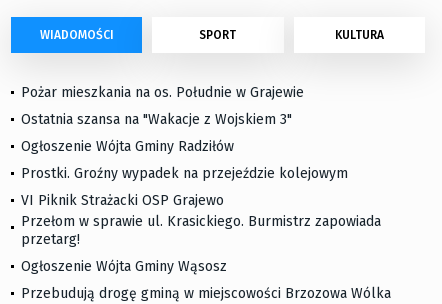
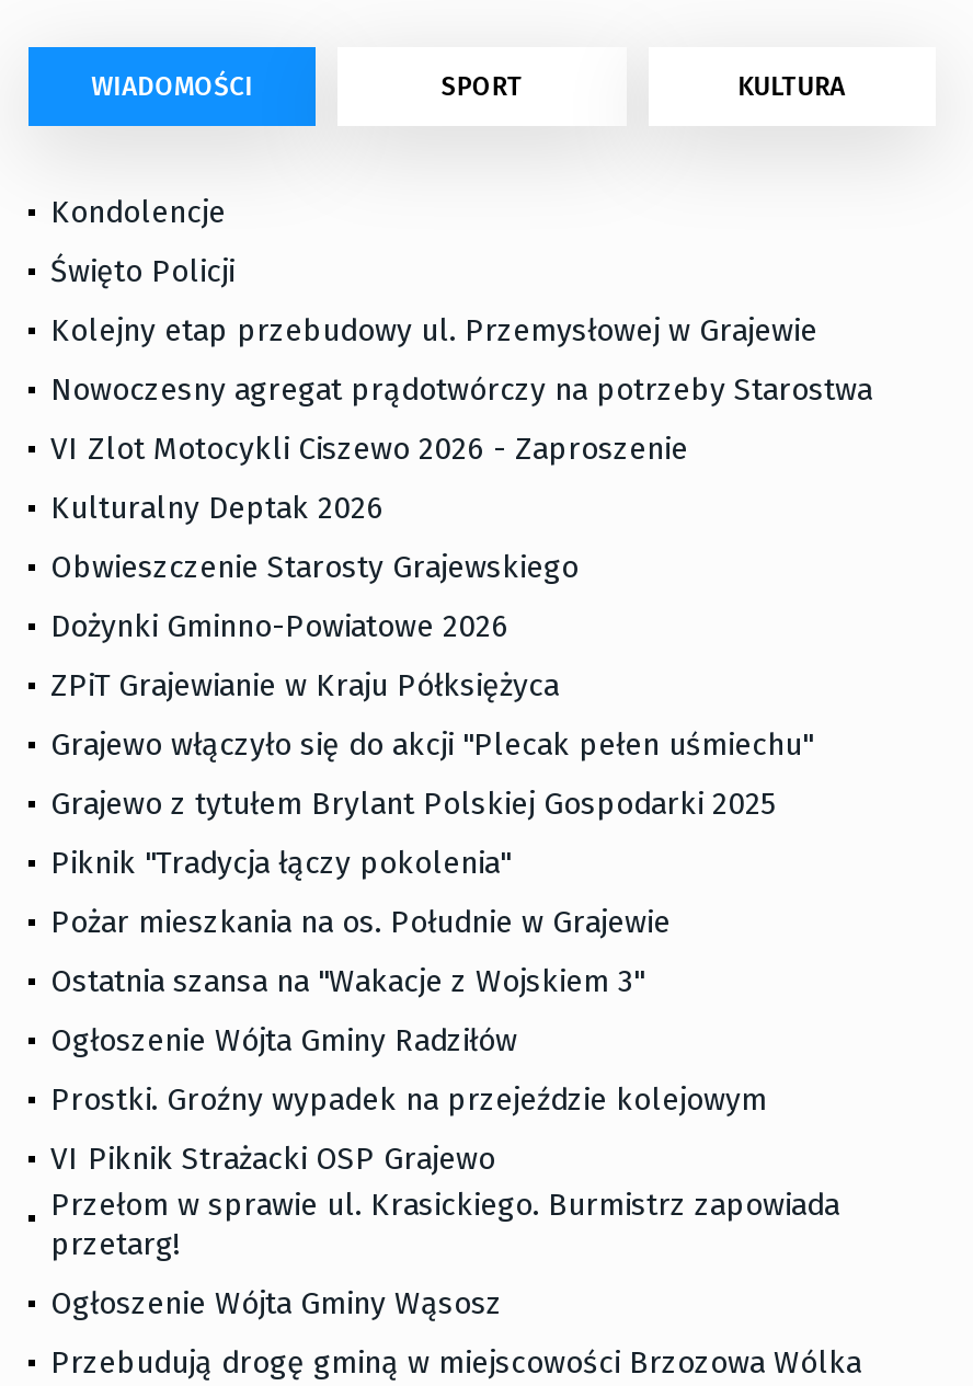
+ Kondolencje
+ Święto Policji
+ Kolejny etap przebudowy ul. Przemysłowej w Grajewie
+ Nowoczesny agregat prądotwórczy na potrzeby Starostwa
+ VI Zlot Motocykli Ciszewo 2026 - Zaproszenie
+ Kulturalny Deptak 2026
+ Obwieszczenie Starosty Grajewskiego
+ Dożynki Gminno-Powiatowe 2026
+ ZPiT Grajewianie w Kraju Półksiężyca
+ Grajewo włączyło się do akcji "Plecak pełen uśmiechu"
+ Grajewo z tytułem Brylant Polskiej Gospodarki 2025
+ Piknik "Tradycja łączy pokolenia"
